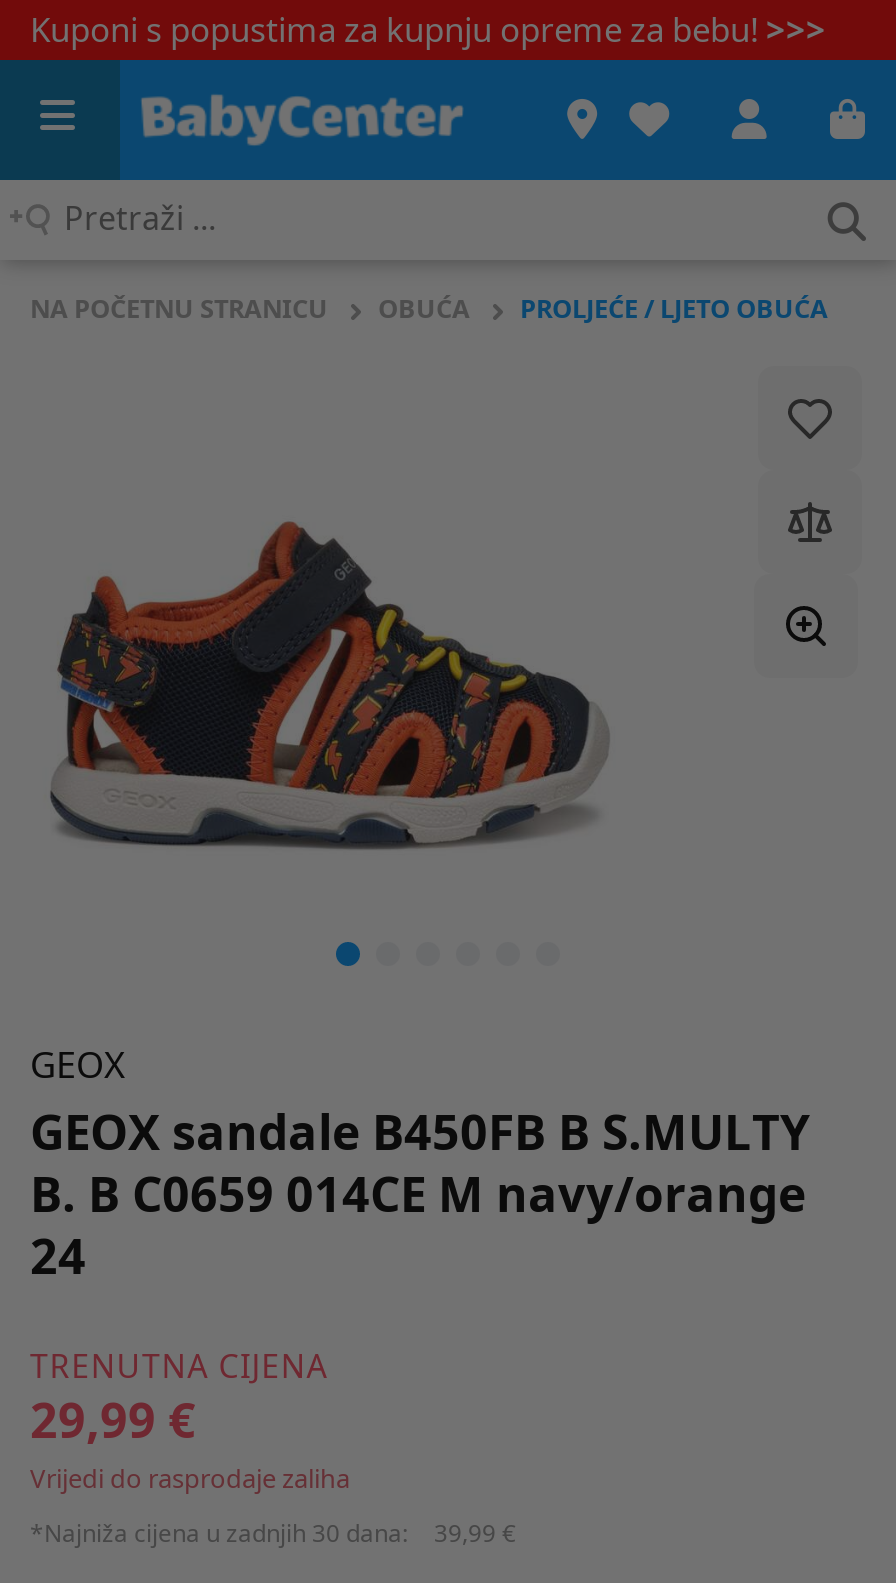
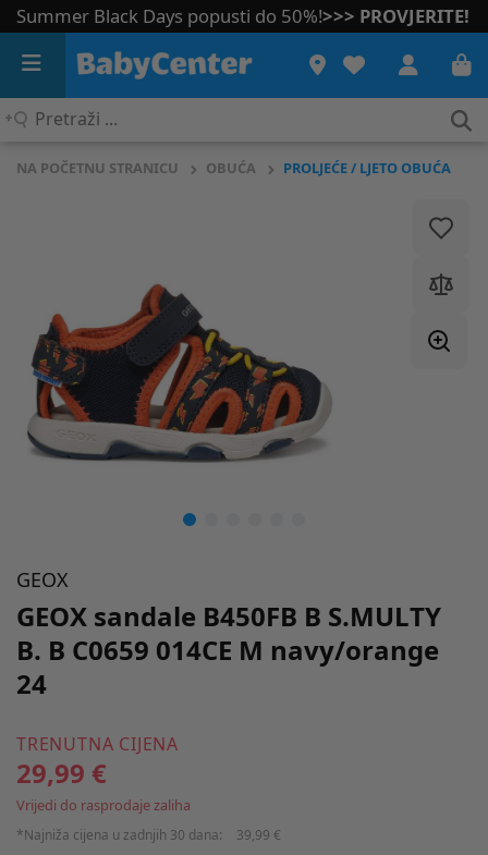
- Kuponi s popustima za kupnju opreme za bebu! >>>
+ Summer Black Days popusti do 50%! >>> PROVJERITE!
